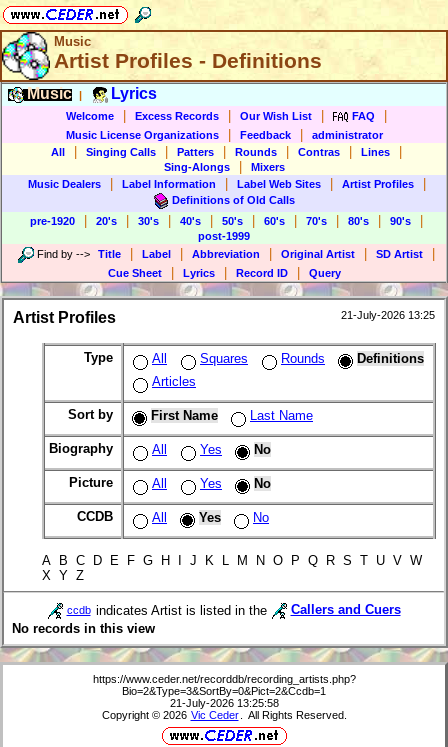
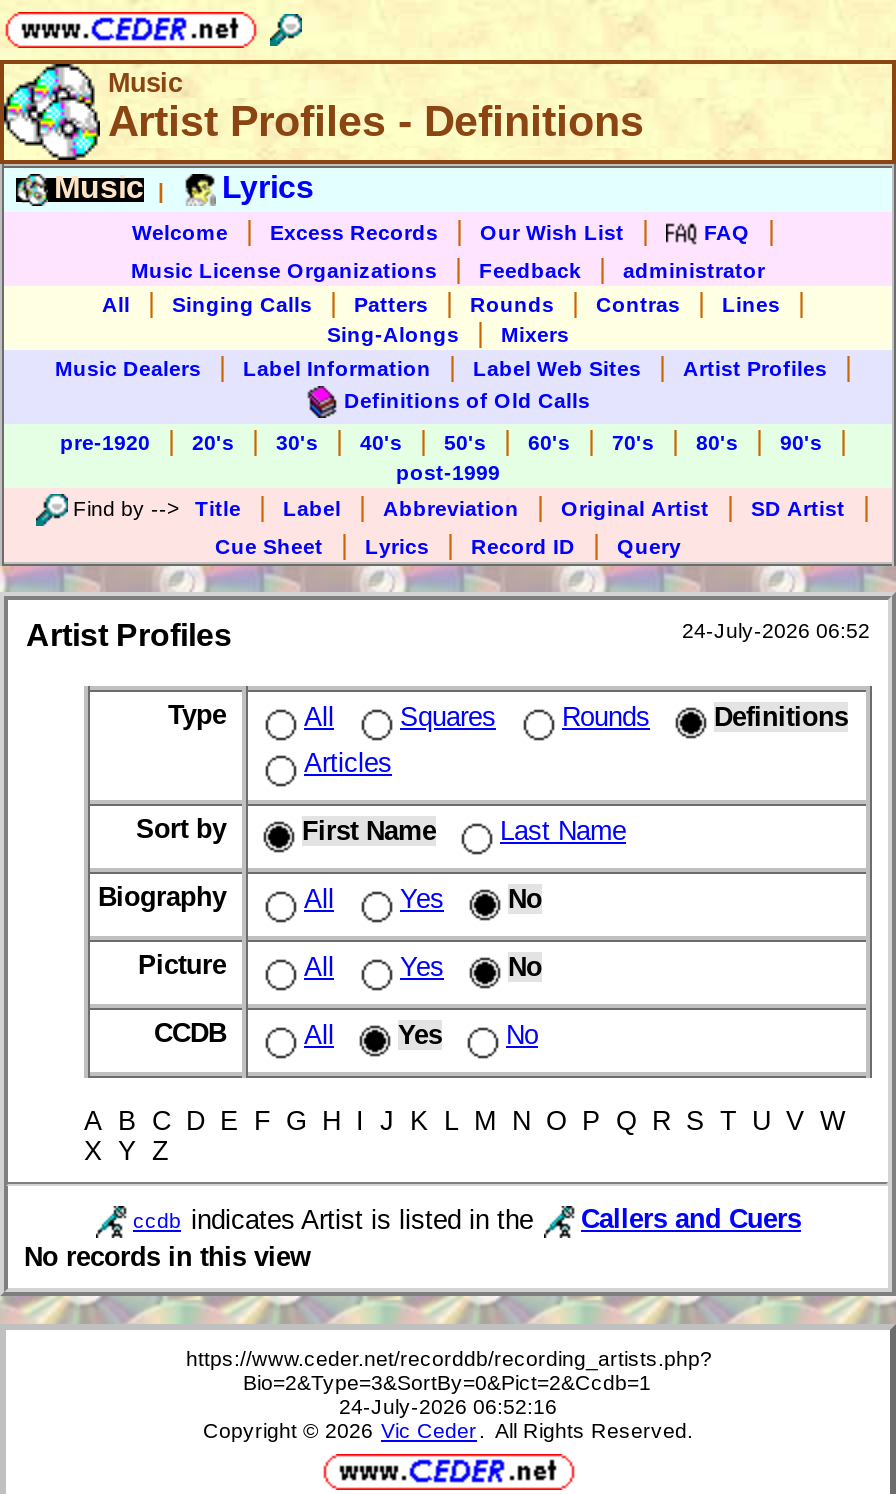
- 21-July-2026 13:25
+ 24-July-2026 06:52

- 21-July-2026 13:25:58
+ 24-July-2026 06:52:16
